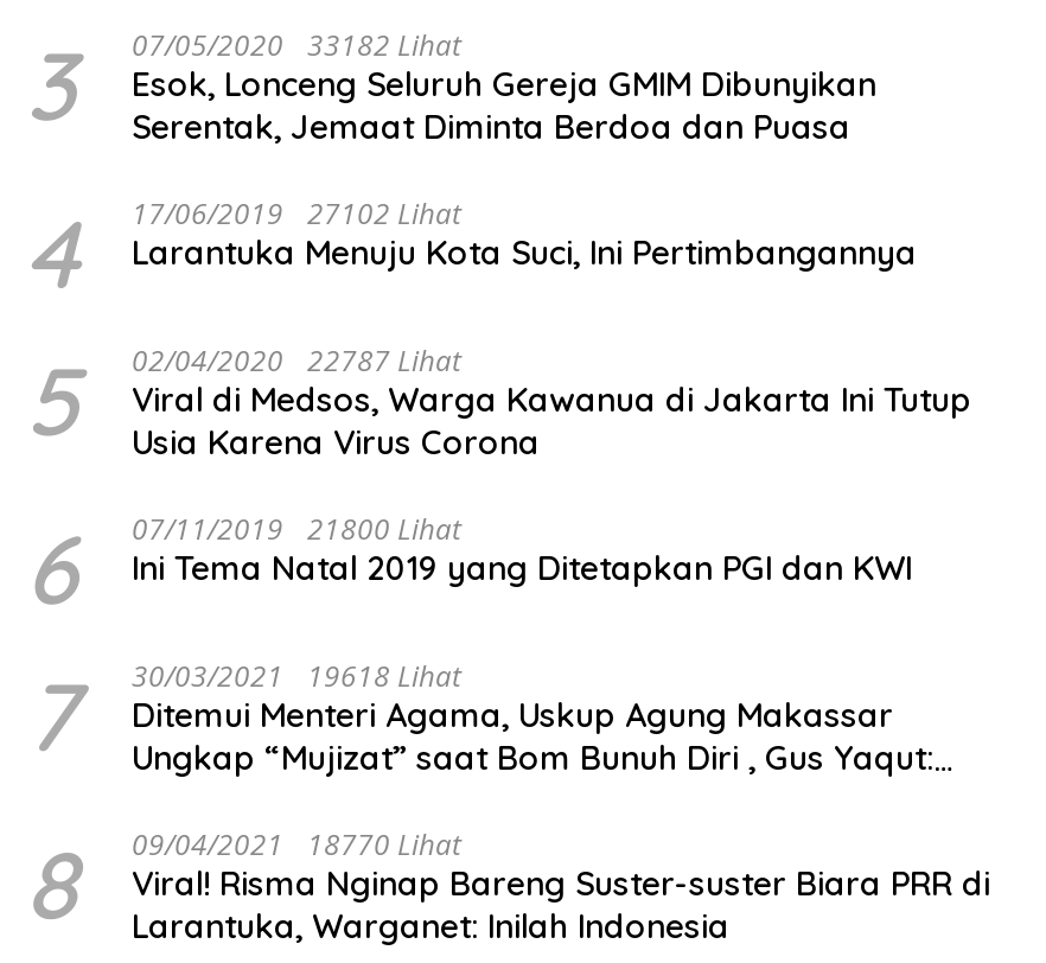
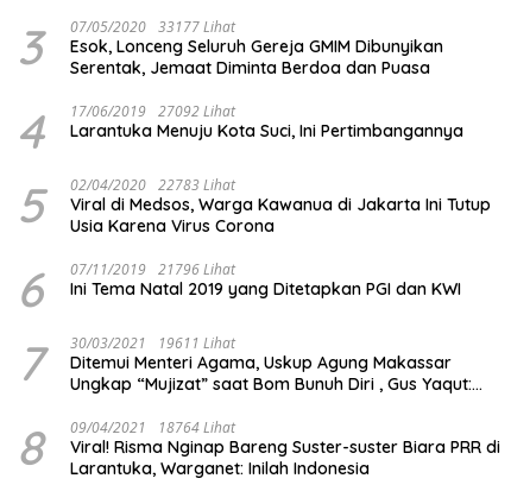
- 3 07/05/2020 33182 Lihat Esok, Lonceng Seluruh Gereja GMIM Dibunyikan Serentak, Jemaat Diminta Berdoa dan Puasa
+ 3 07/05/2020 33177 Lihat Esok, Lonceng Seluruh Gereja GMIM Dibunyikan Serentak, Jemaat Diminta Berdoa dan Puasa

- 4 17/06/2019 27102 Lihat Larantuka Menuju Kota Suci, Ini Pertimbangannya
+ 4 17/06/2019 27092 Lihat Larantuka Menuju Kota Suci, Ini Pertimbangannya

- 5 02/04/2020 22787 Lihat Viral di Medsos, Warga Kawanua di Jakarta Ini Tutup Usia Karena Virus Corona
+ 5 02/04/2020 22783 Lihat Viral di Medsos, Warga Kawanua di Jakarta Ini Tutup Usia Karena Virus Corona

- 6 07/11/2019 21800 Lihat Ini Tema Natal 2019 yang Ditetapkan PGI dan KWI
+ 6 07/11/2019 21796 Lihat Ini Tema Natal 2019 yang Ditetapkan PGI dan KWI

- 7 30/03/2021 19618 Lihat Ditemui Menteri Agama, Uskup Agung Makassar Ungkap “Mujizat” saat Bom Bunuh Diri , Gus Yaqut:
+ 7 30/03/2021 19611 Lihat Ditemui Menteri Agama, Uskup Agung Makassar Ungkap “Mujizat” saat Bom Bunuh Diri , Gus Yaqut:

- 8 09/04/2021 18770 Lihat Viral! Risma Nginap Bareng Suster-suster Biara PRR di Larantuka, Warganet: Inilah Indonesia
+ 8 09/04/2021 18764 Lihat Viral! Risma Nginap Bareng Suster-suster Biara PRR di Larantuka, Warganet: Inilah Indonesia
